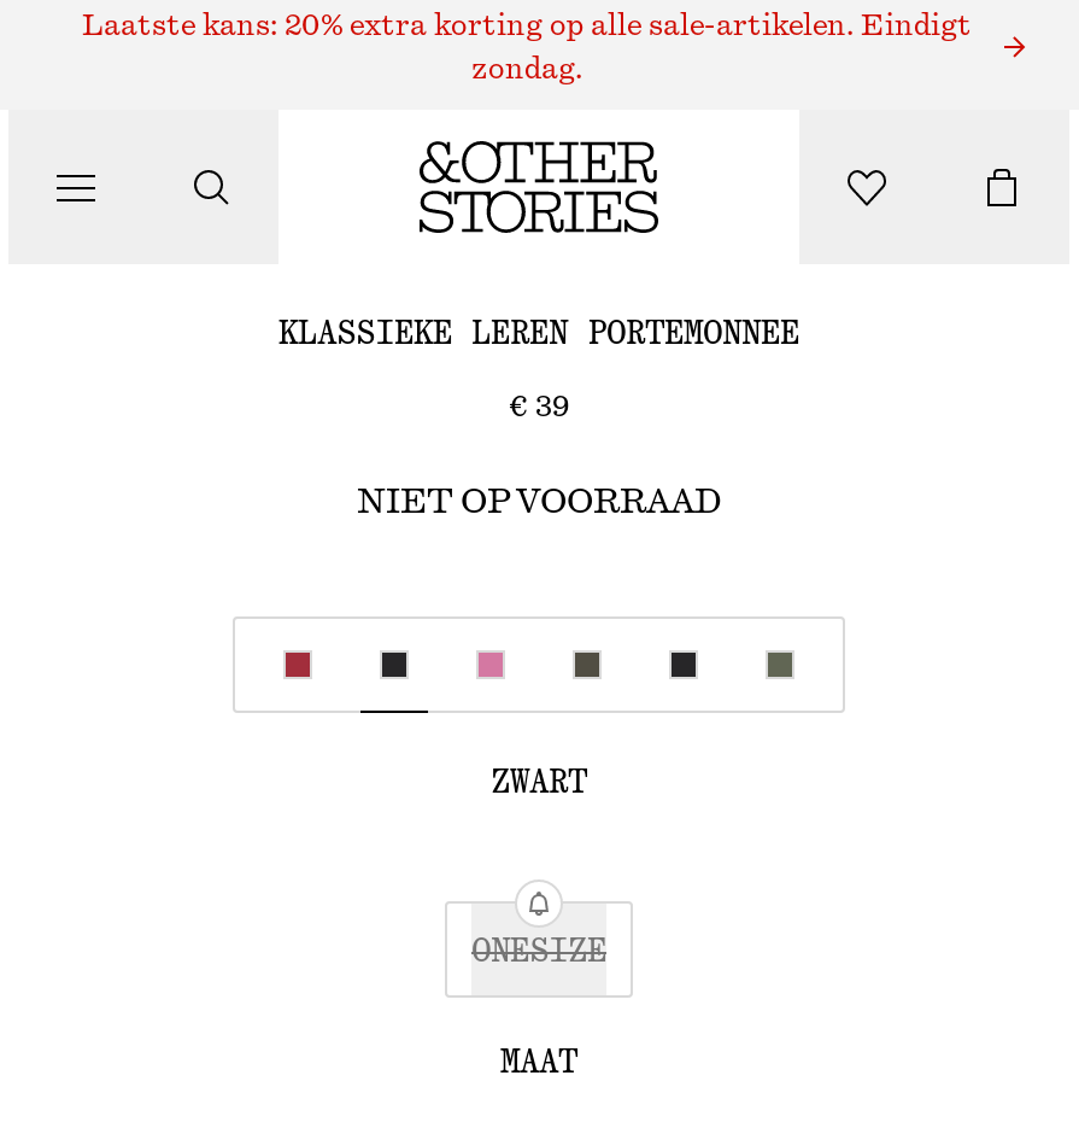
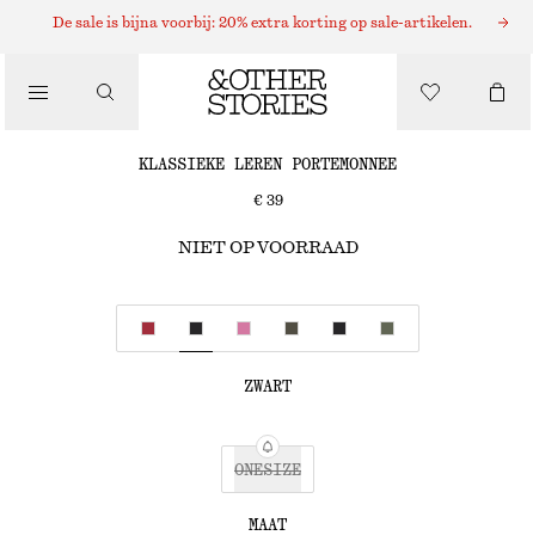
- Laatste kans: 20% extra korting op alle sale-artikelen. Eindigt
- zondag.
+ De sale is bijna voorbij: 20% extra korting op sale-artikelen.
